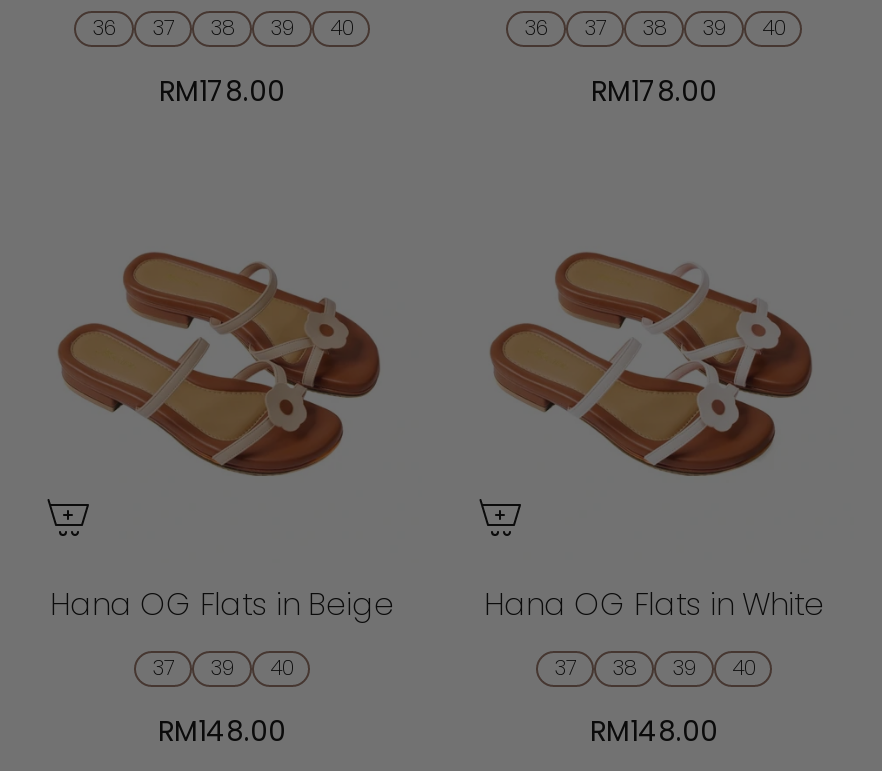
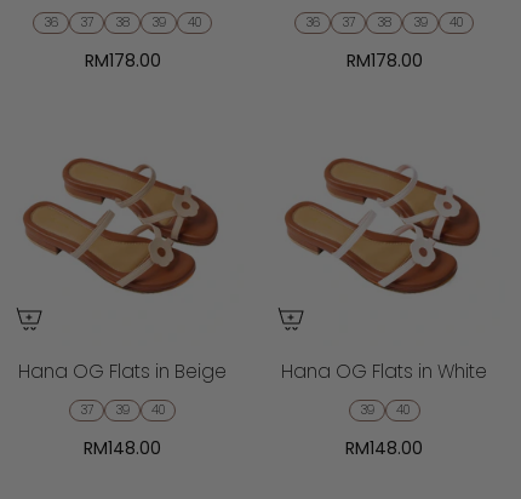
- 37
- 38
